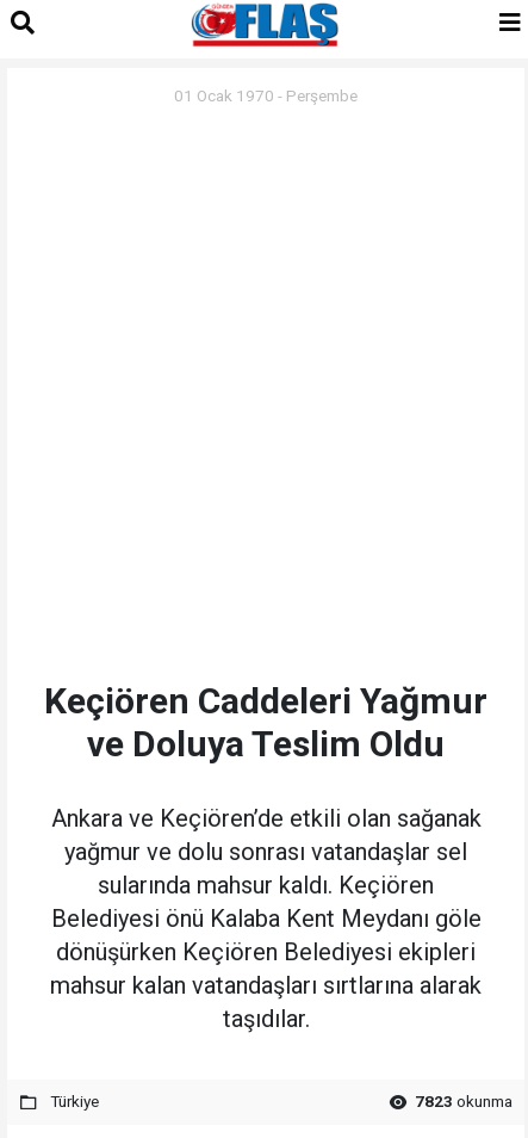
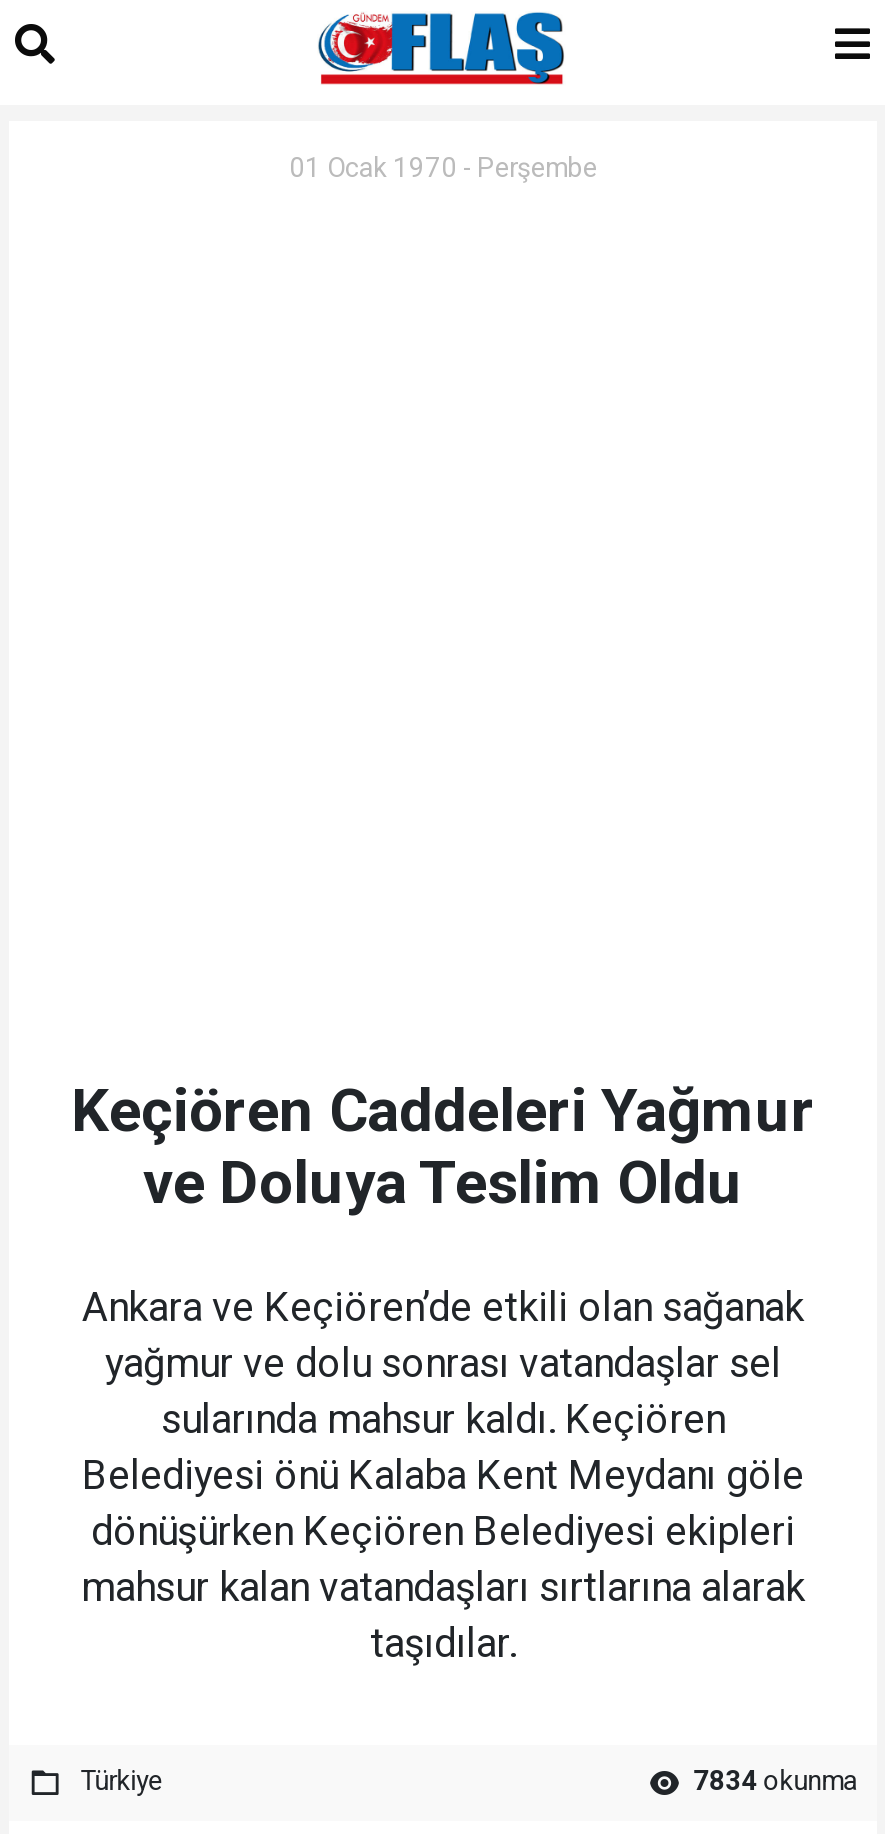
- 7823 okunma
+ 7834 okunma
